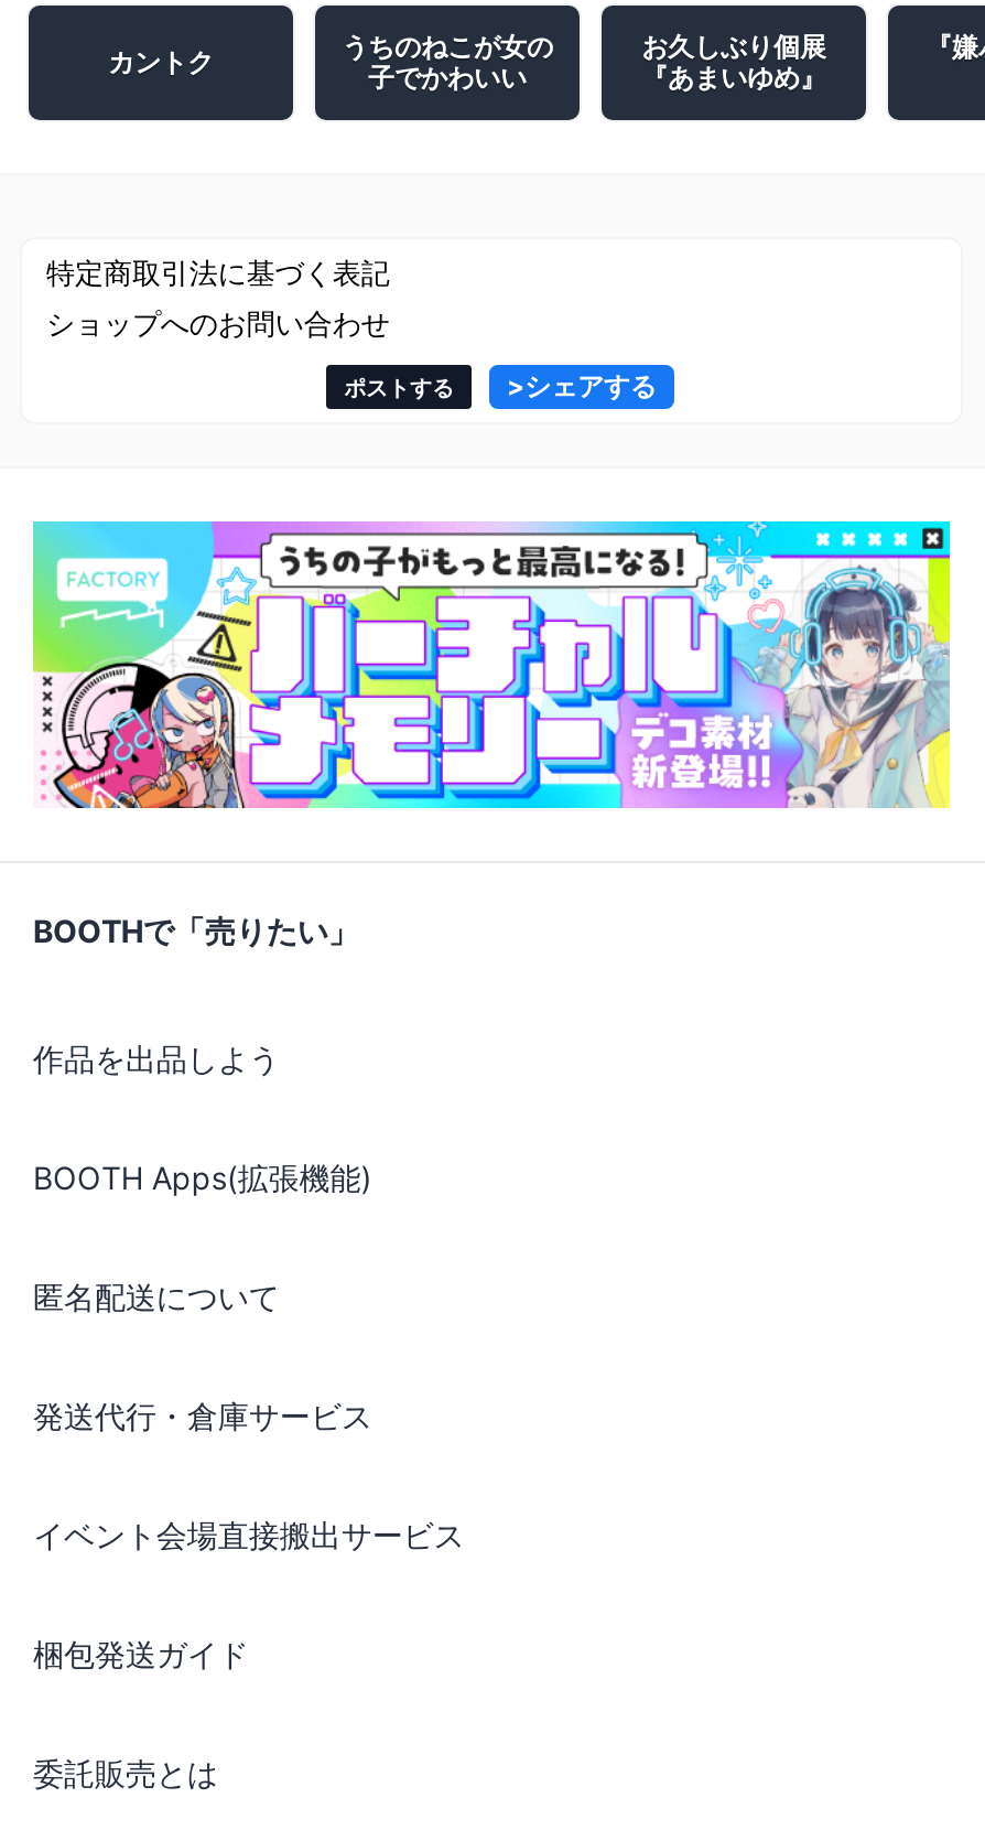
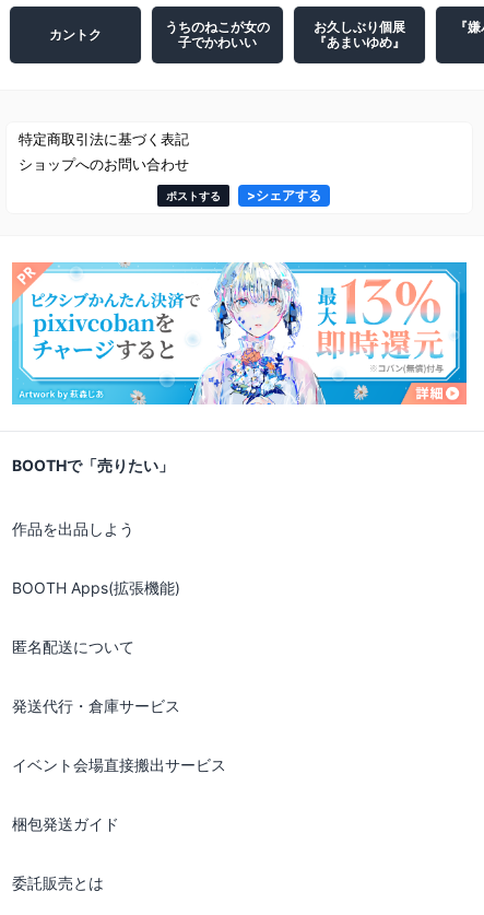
- [image]
+ [image]
